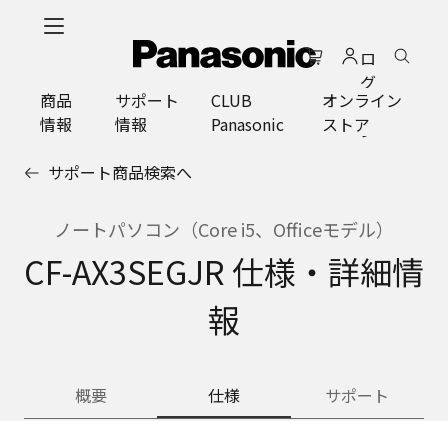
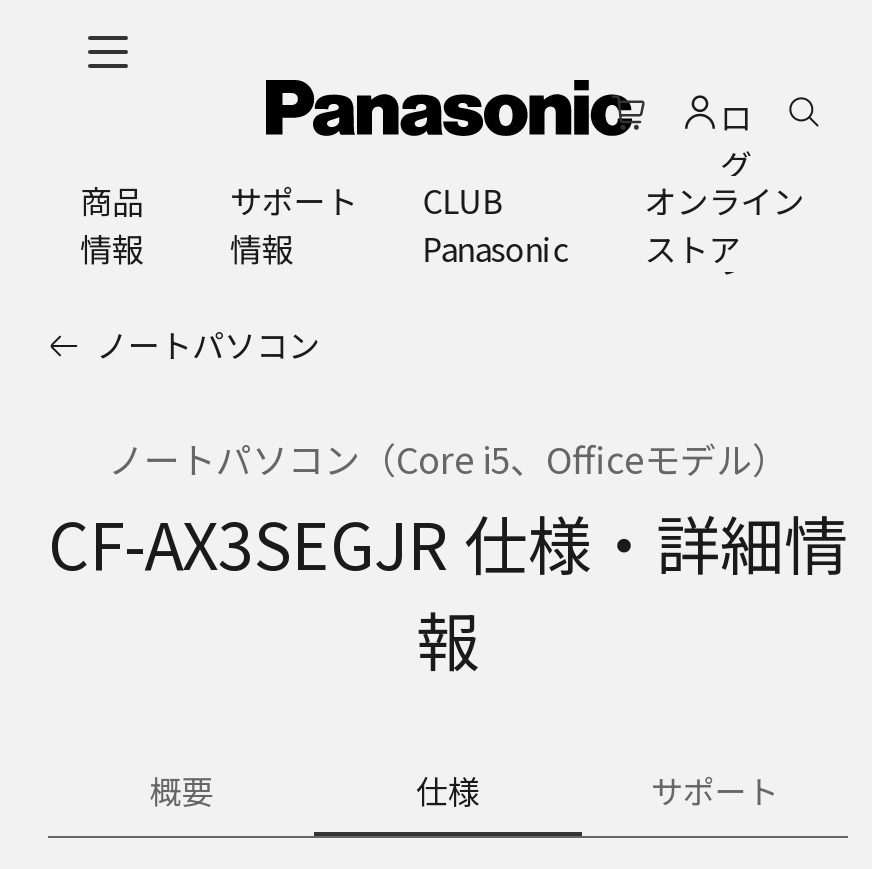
- サポート商品検索へ
+ ノートパソコン
